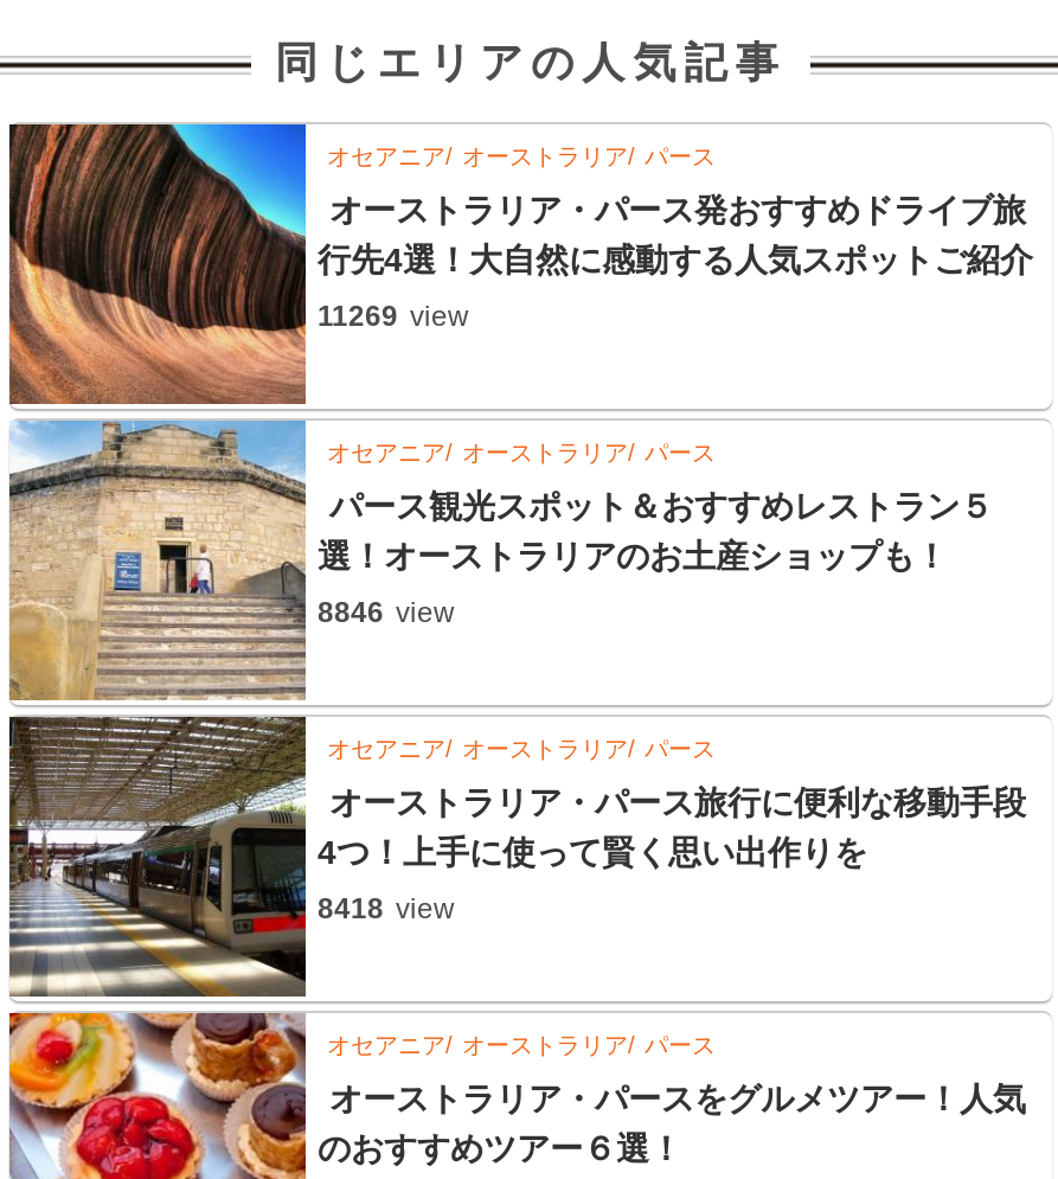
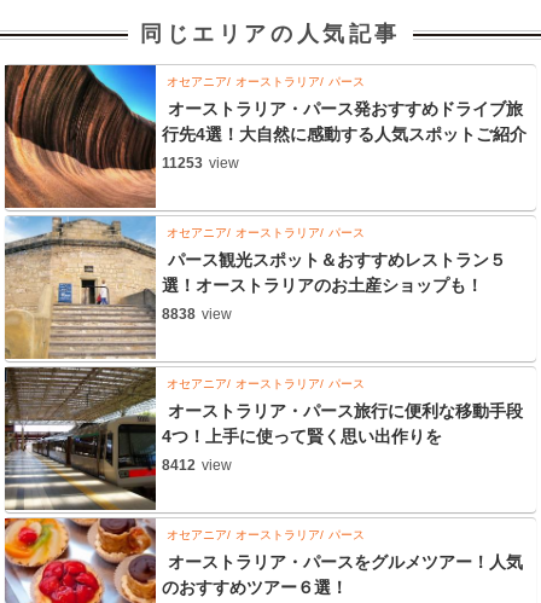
- 11269 view
+ 11253 view

- 8846 view
+ 8838 view

- 8418 view
+ 8412 view
